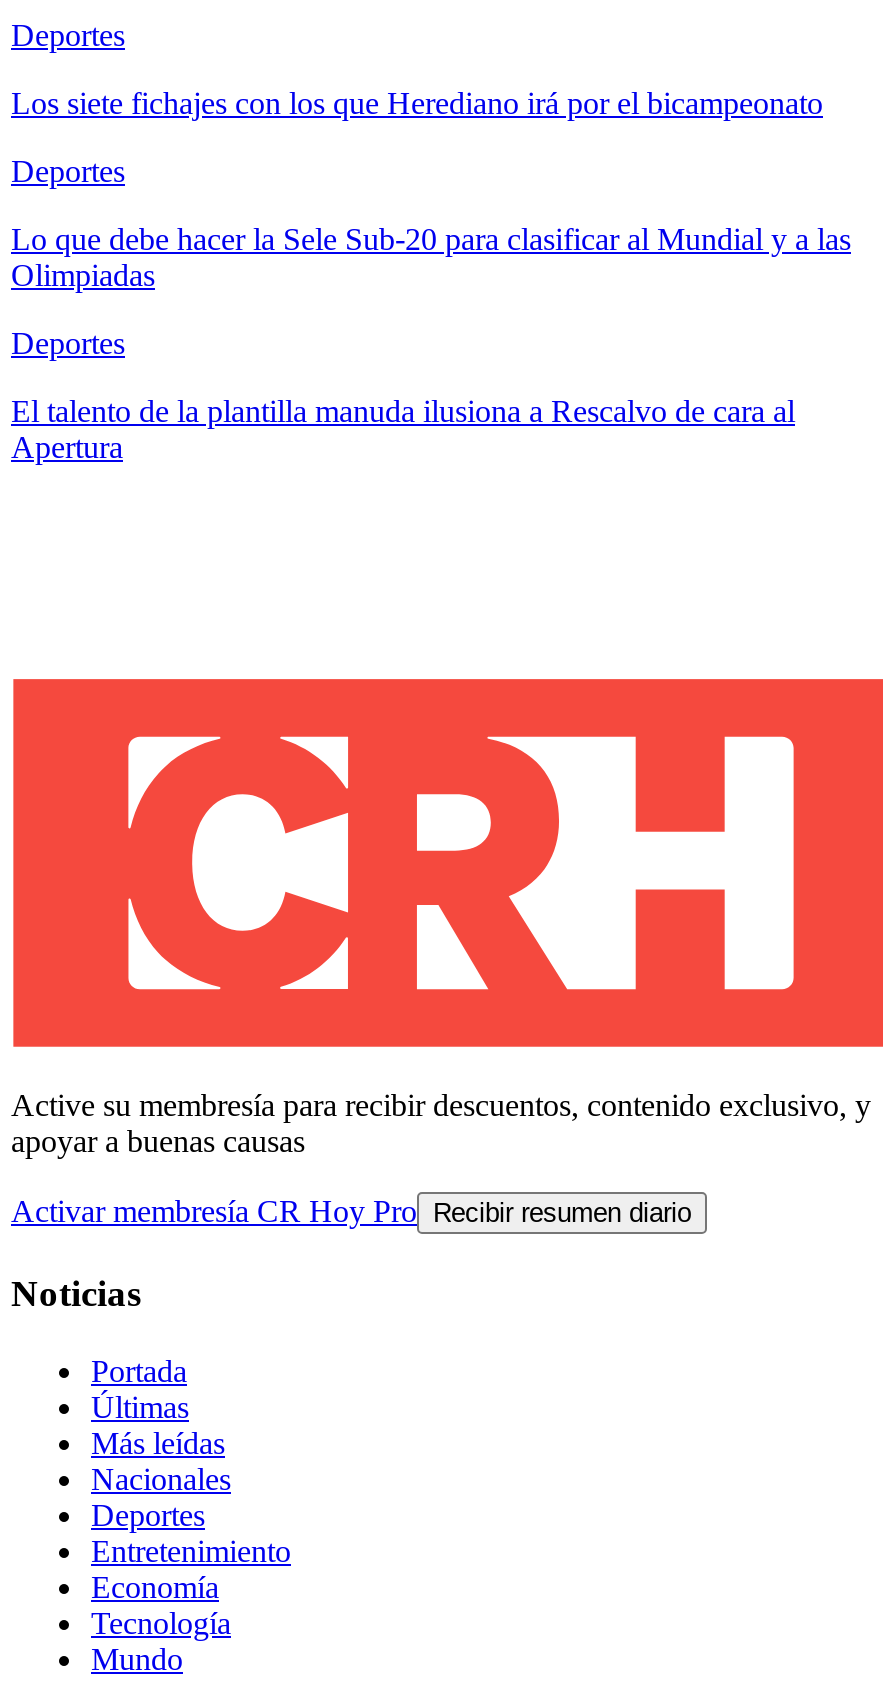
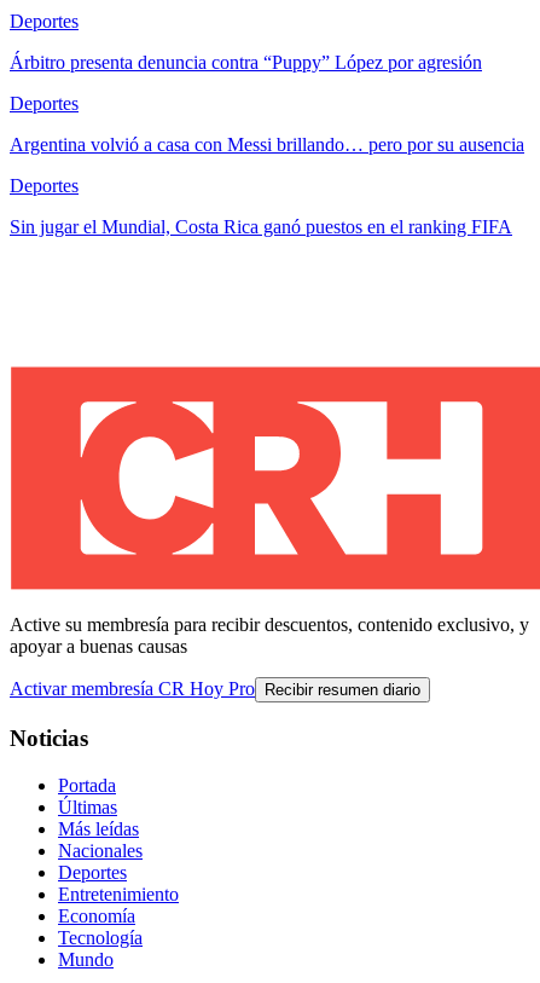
- Los siete fichajes con los que Herediano irá por el bicampeonato
+ Árbitro presenta denuncia contra “Puppy” López por agresión

- Lo que debe hacer la Sele Sub-20 para clasificar al Mundial y a las
- Olimpiadas
+ Argentina volvió a casa con Messi brillando… pero por su ausencia

- El talento de la plantilla manuda ilusiona a Rescalvo de cara al
- Apertura
+ Sin jugar el Mundial, Costa Rica ganó puestos en el ranking FIFA
